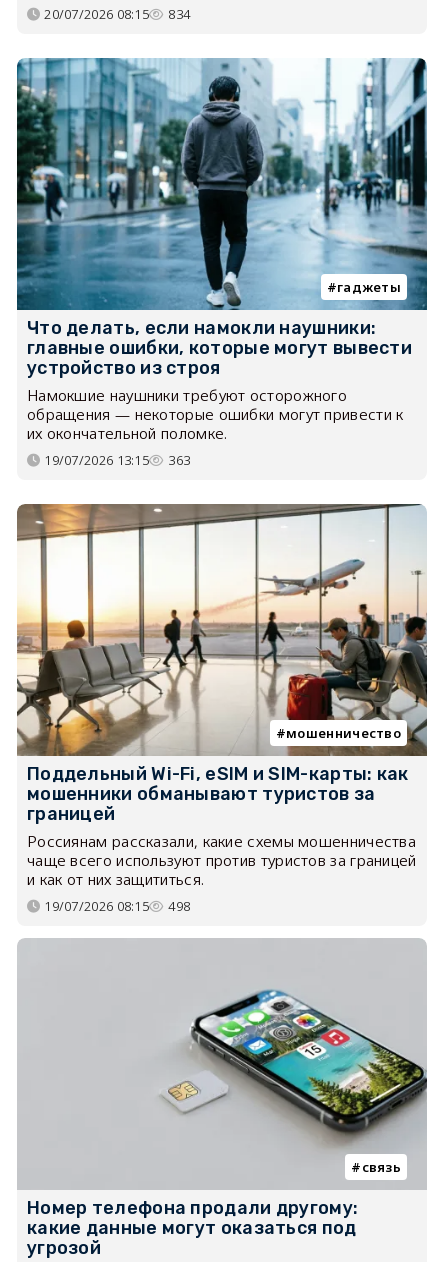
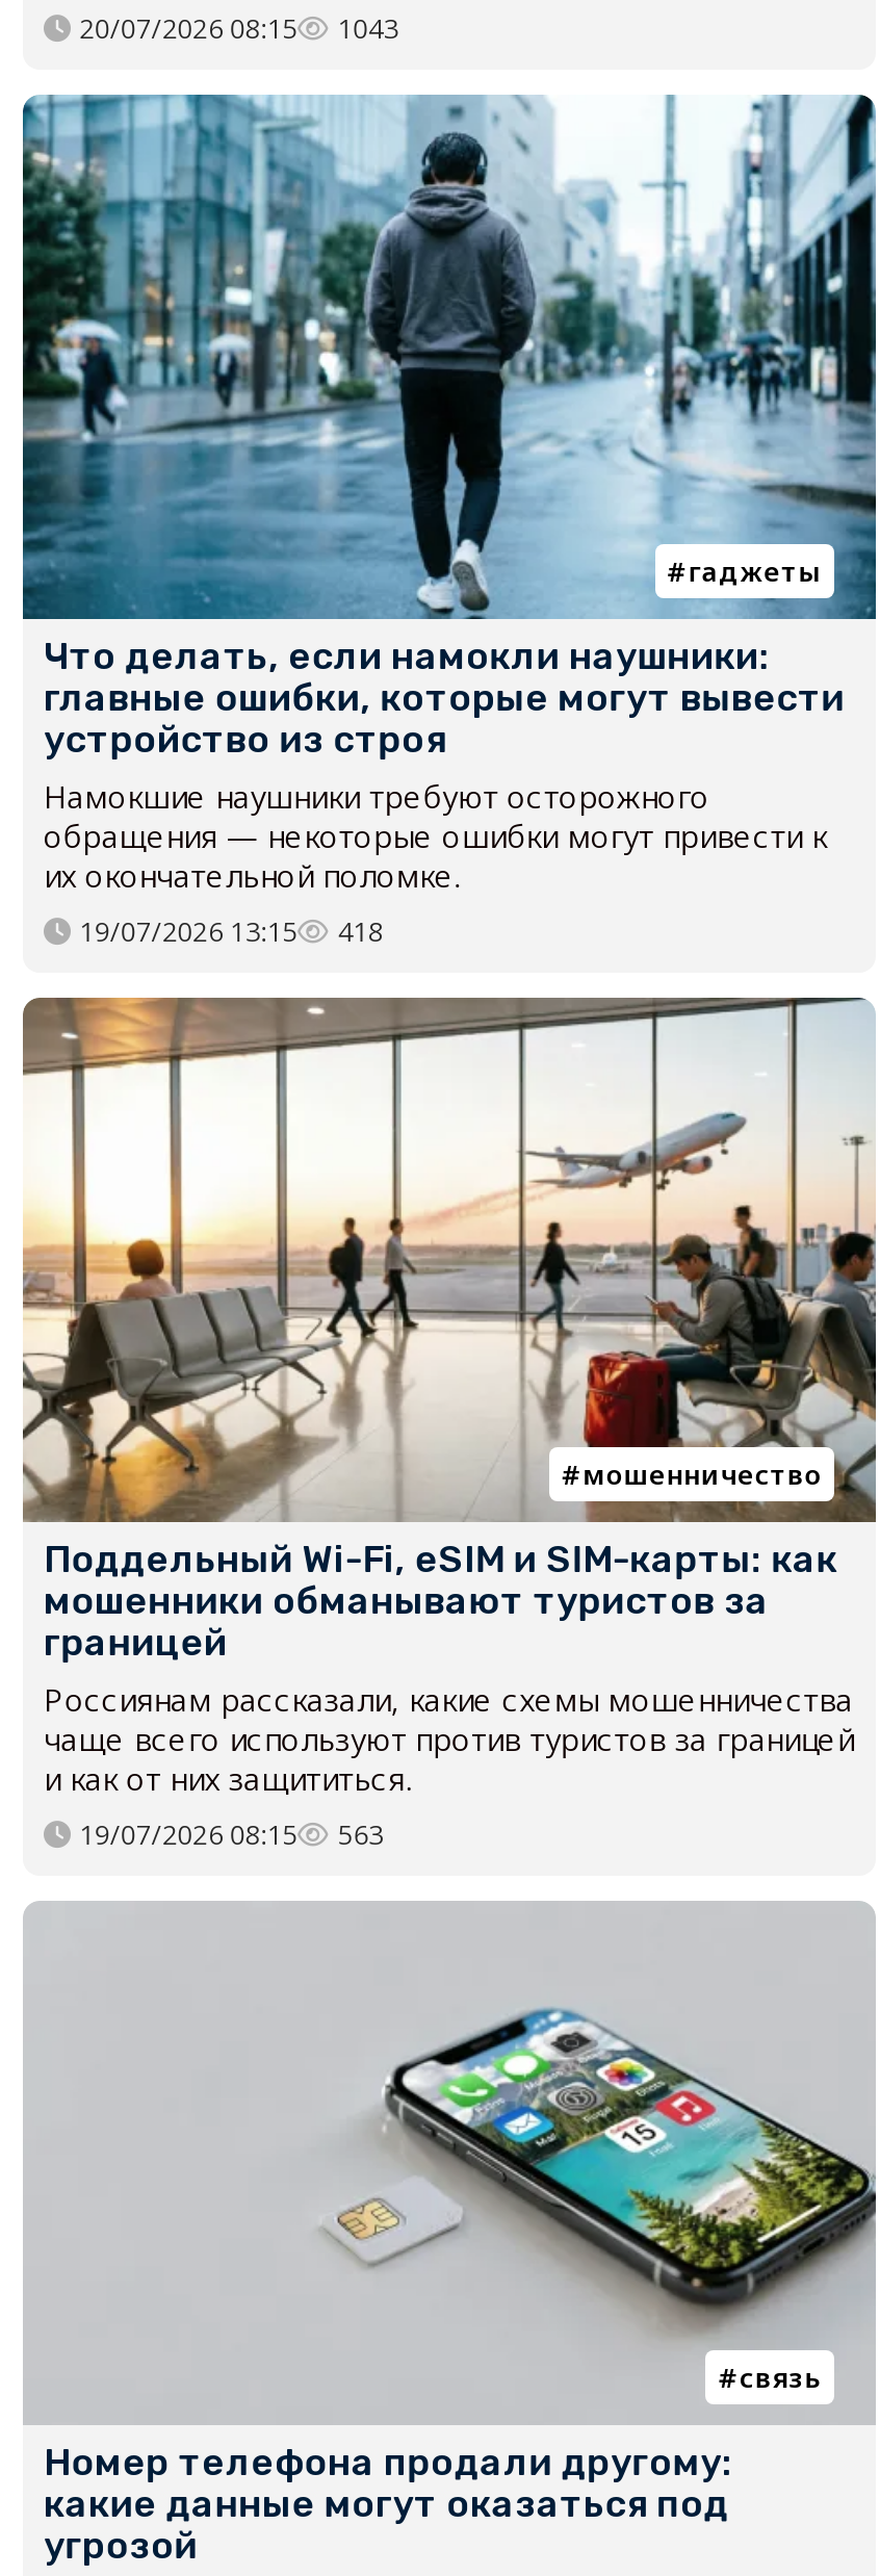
- 20/07/2026 08:15 834
+ 20/07/2026 08:15 1043

- 19/07/2026 13:15 363
+ 19/07/2026 13:15 418

- 19/07/2026 08:15 498
+ 19/07/2026 08:15 563
